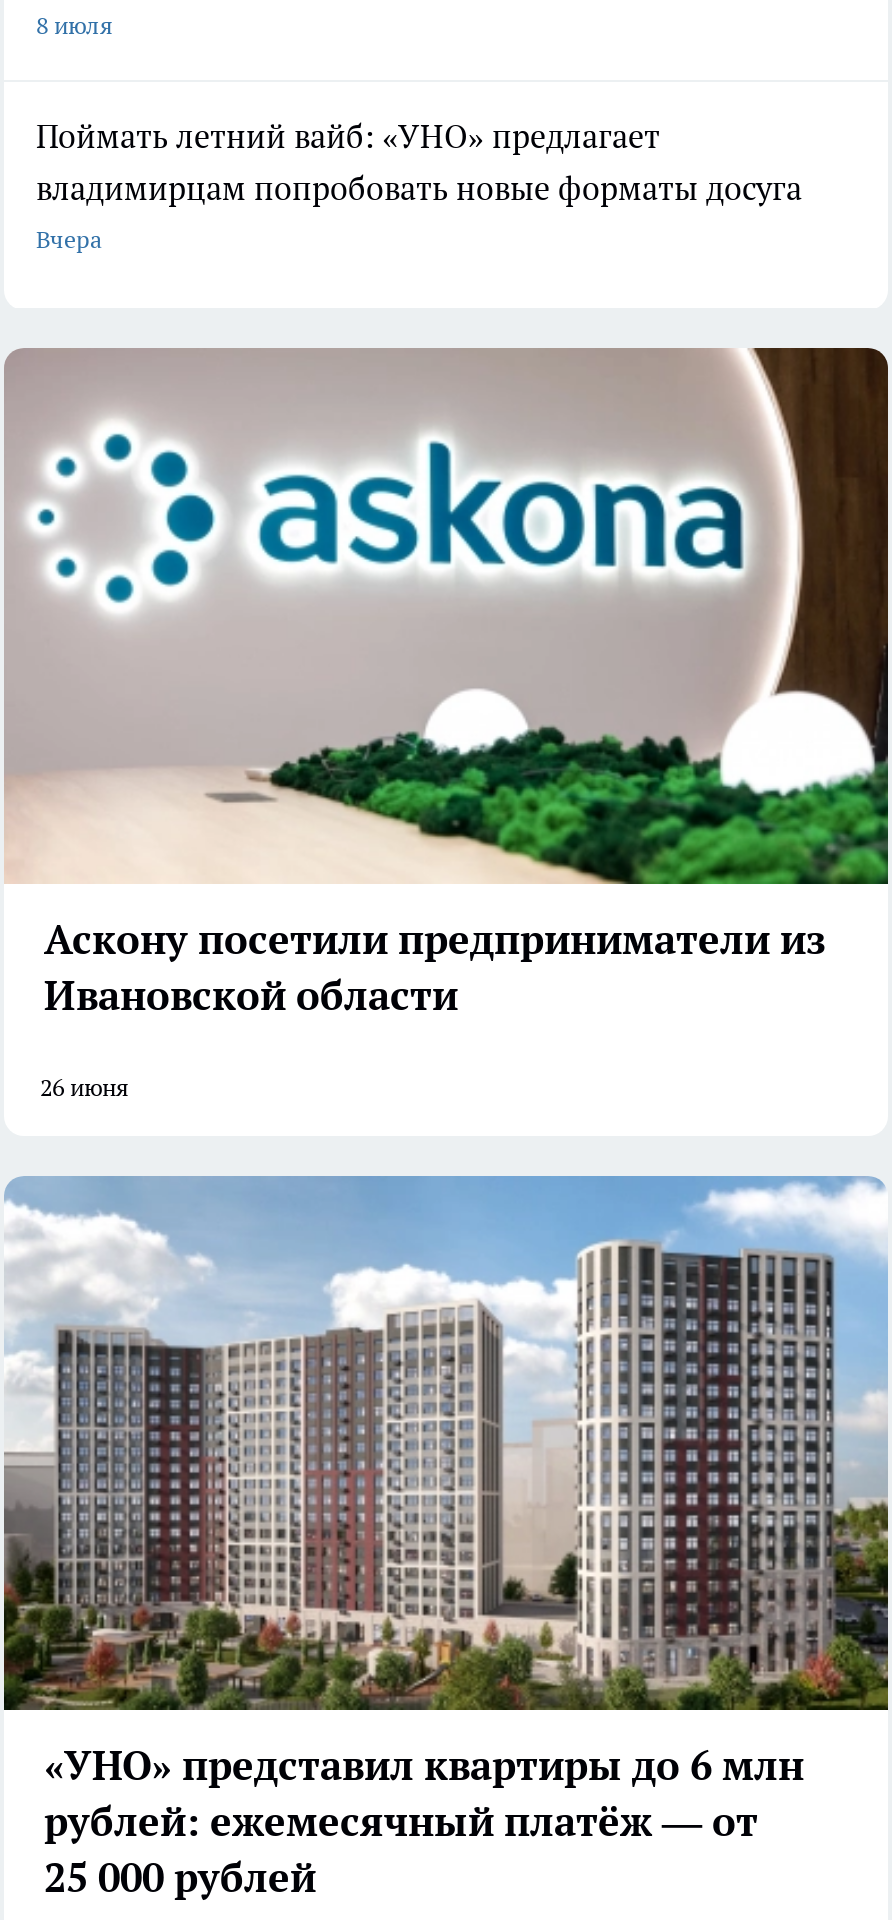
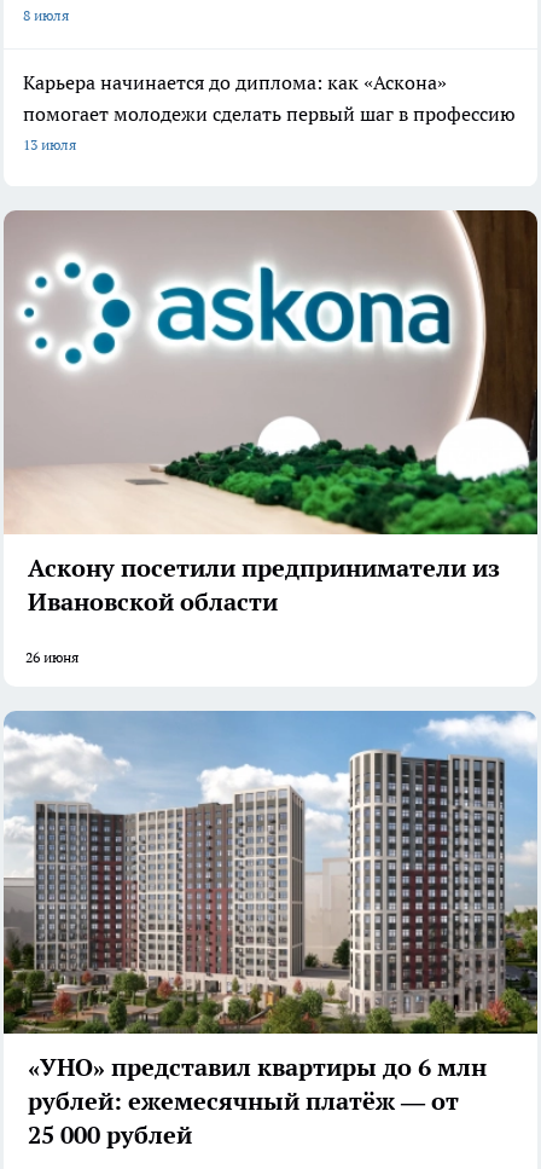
- Поймать летний вайб: «УНО» предлагает
- владимирцам попробовать новые форматы досуга
- Вчера
+ Карьера начинается до диплома: как «Аскона»
+ помогает молодежи сделать первый шаг в профессию
+ 13 июля
